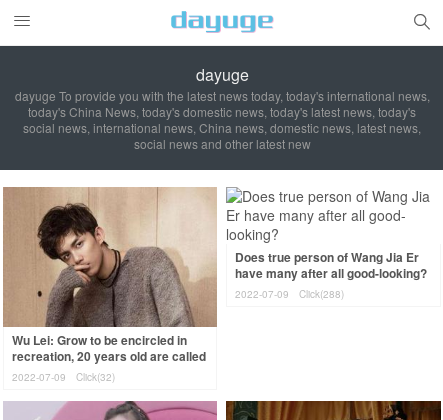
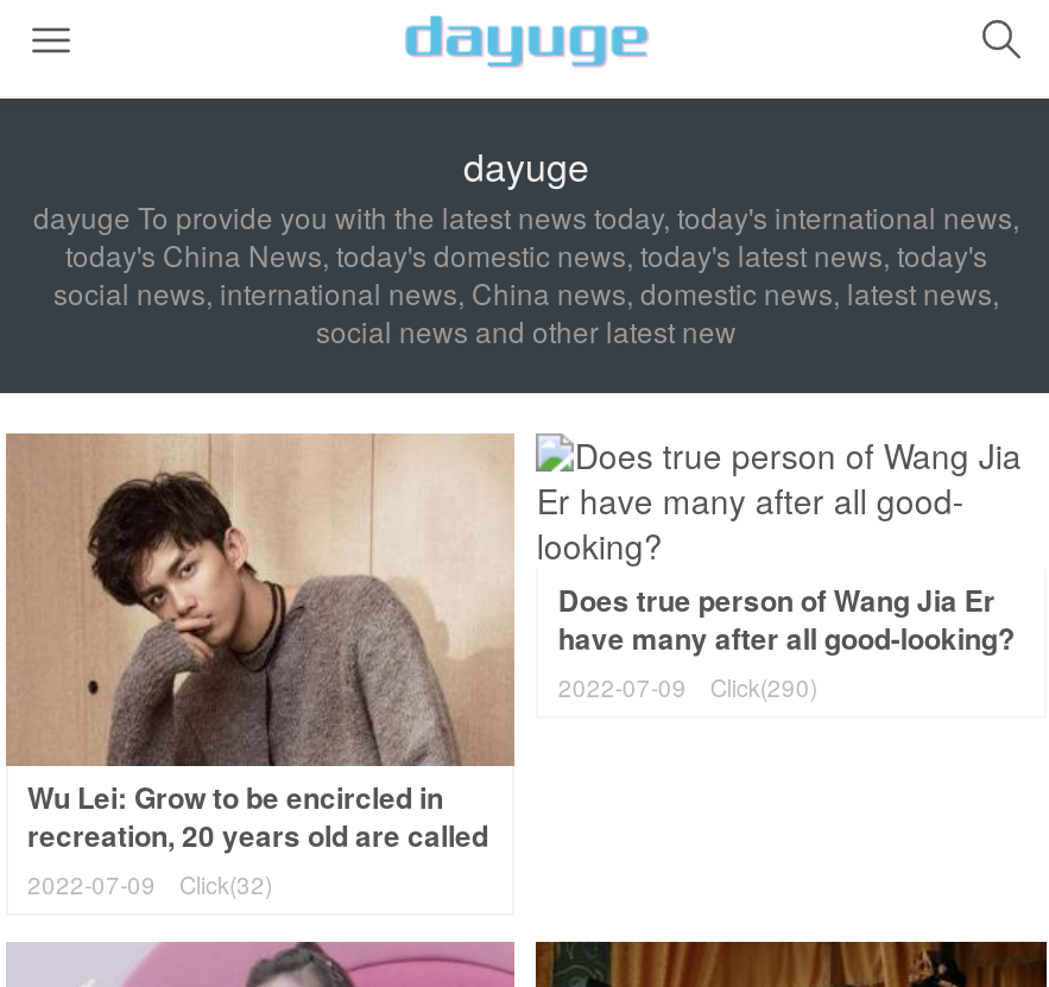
- 2022-07-09 Click(288)
+ 2022-07-09 Click(290)
